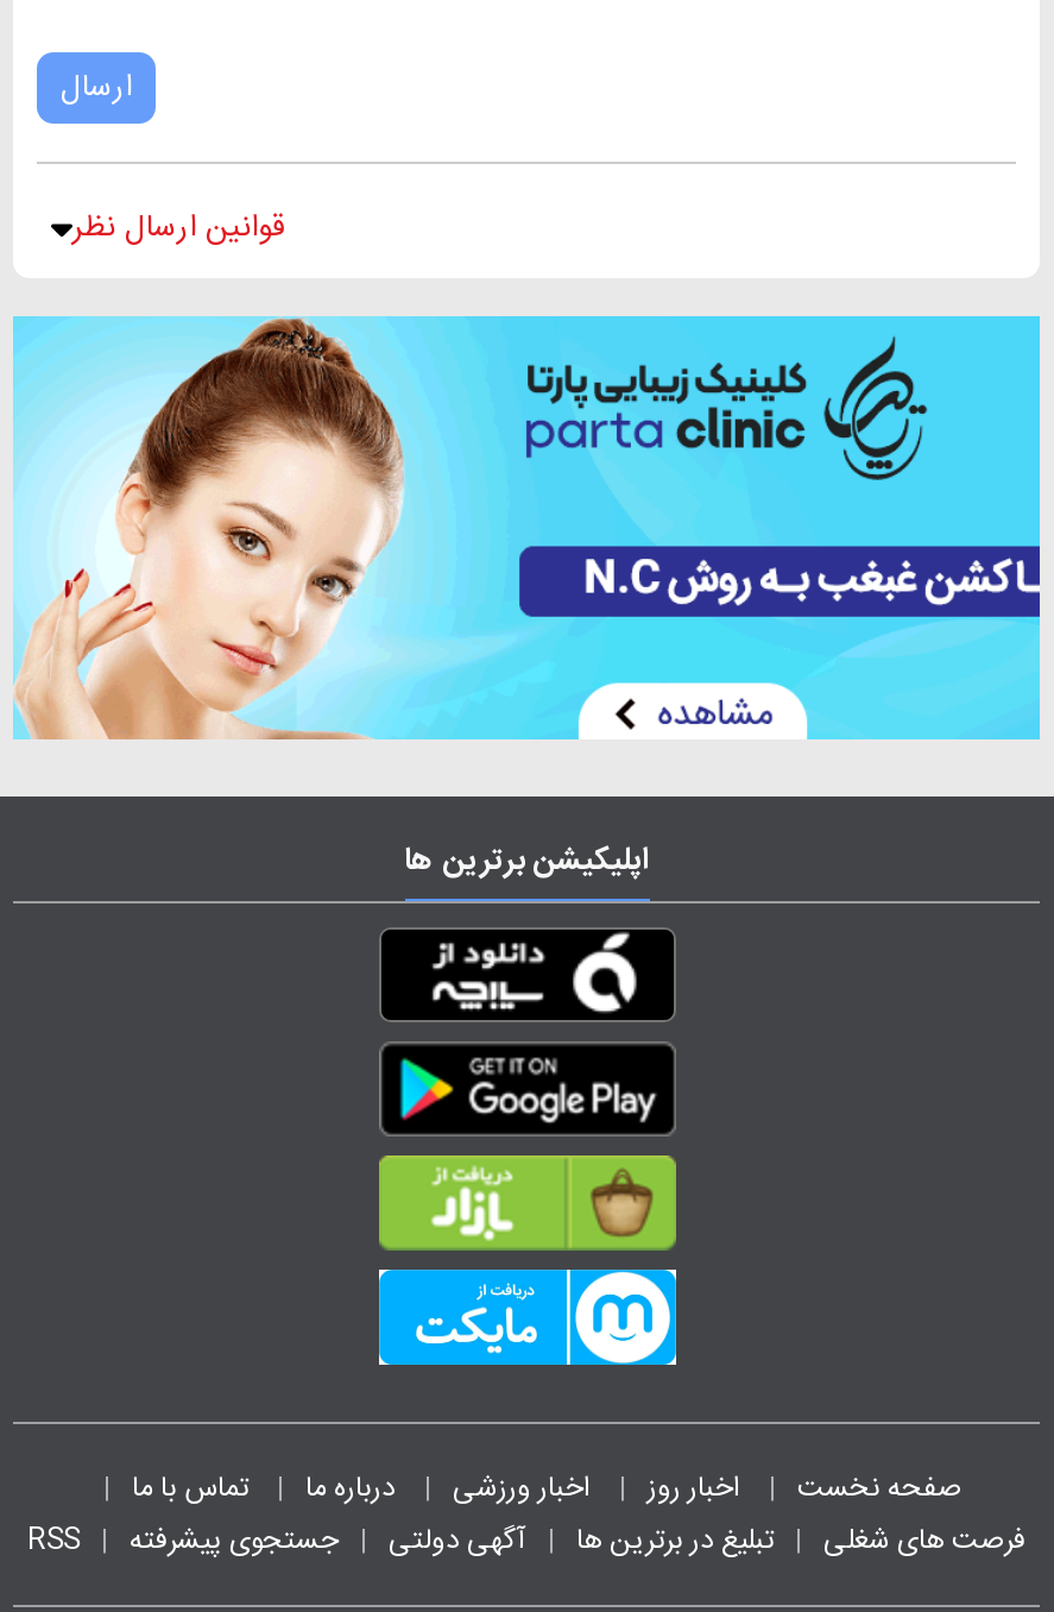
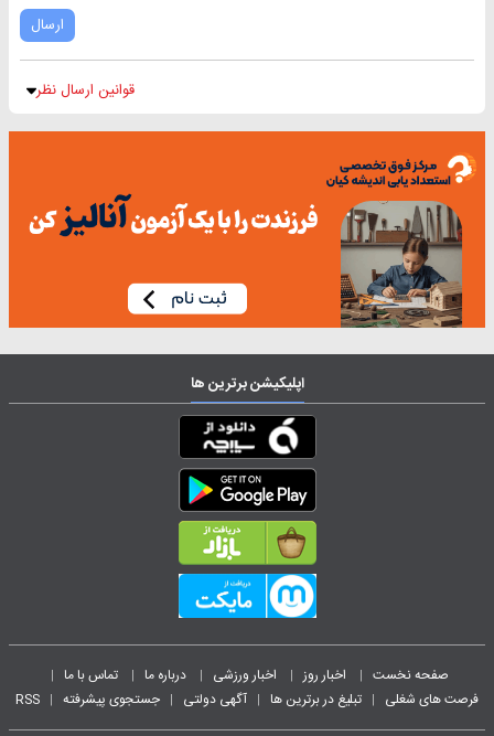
- [image]
+ [image]
